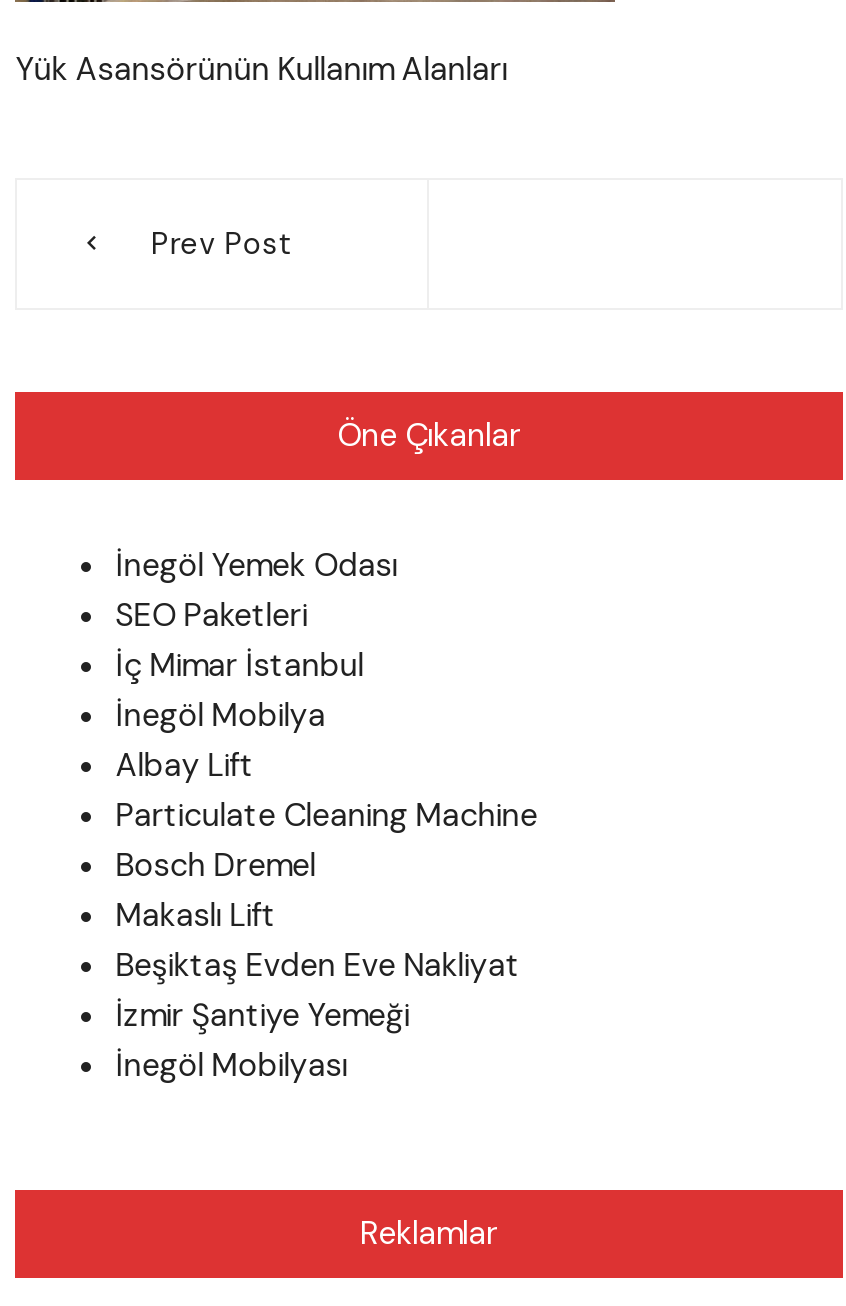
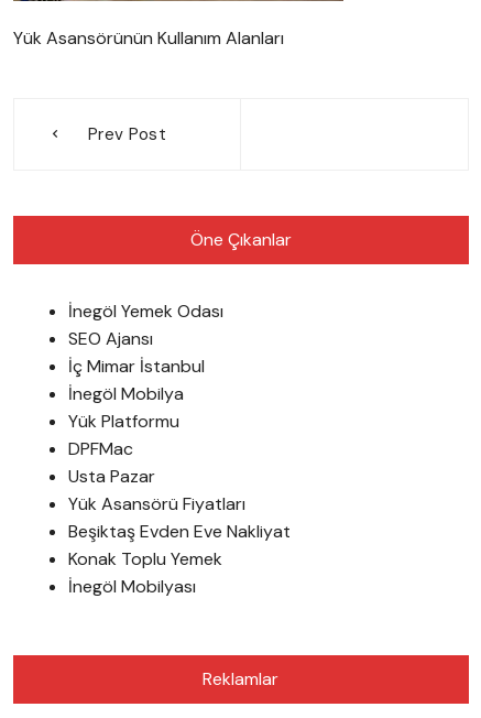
- SEO Paketleri
+ SEO Ajansı

- Albay Lift
- Particulate Cleaning Machine
- Bosch Dremel
- Makaslı Lift
+ Yük Platformu
+ DPFMac
+ Usta Pazar
+ Yük Asansörü Fiyatları

- İzmir Şantiye Yemeği
+ Konak Toplu Yemek
